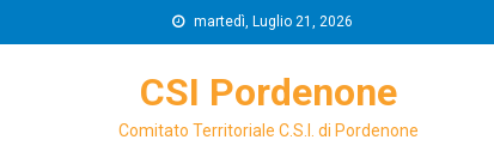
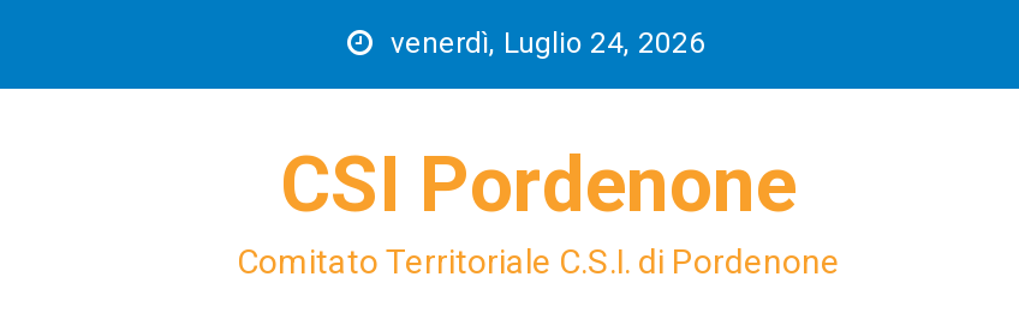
- martedì, Luglio 21, 2026
+ venerdì, Luglio 24, 2026
